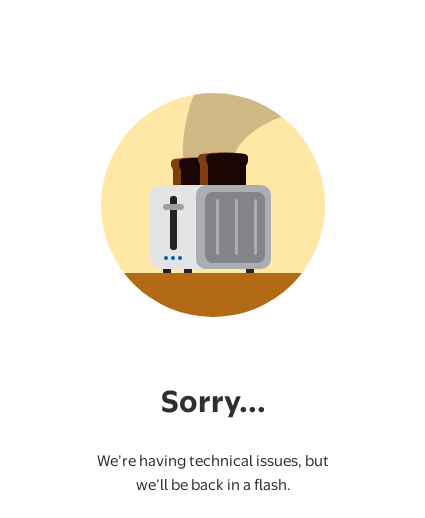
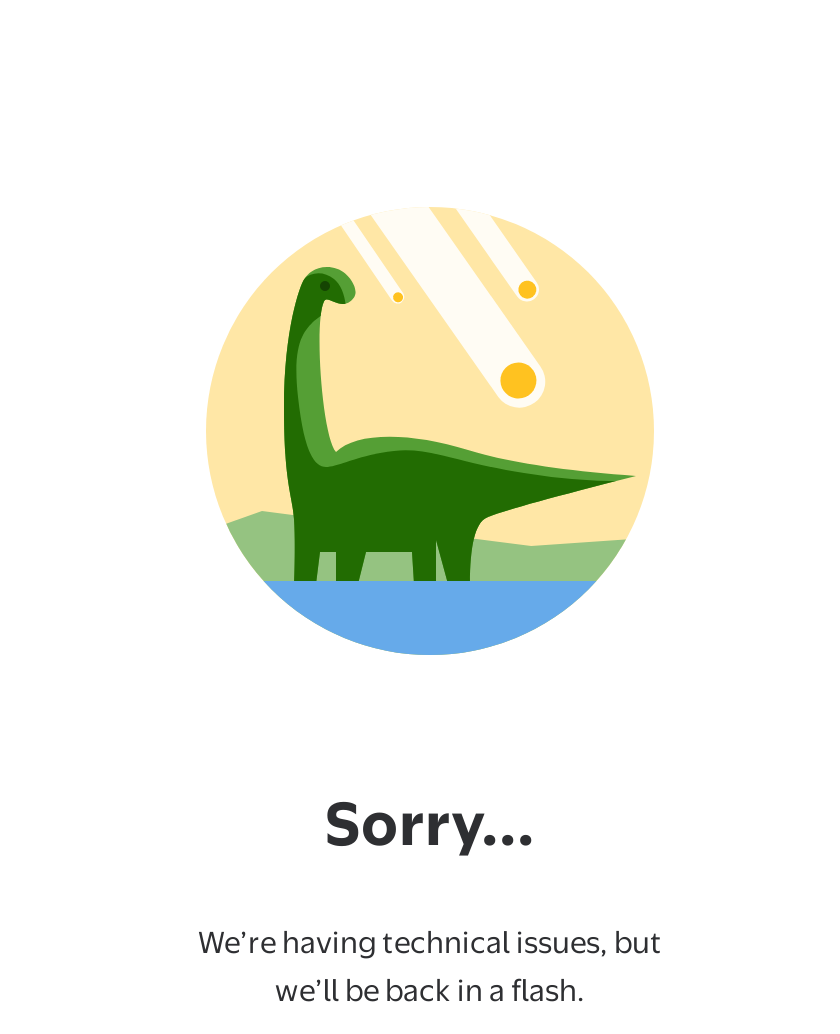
- [image]
+ [image]
